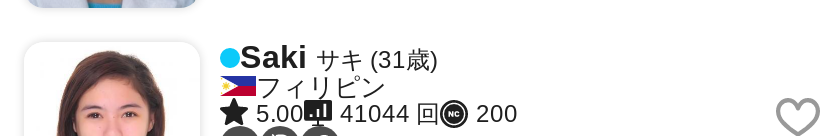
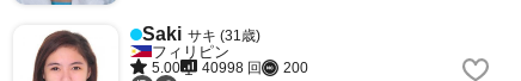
- 5.00 41044 回 200
+ 5.00 40998 回 200
